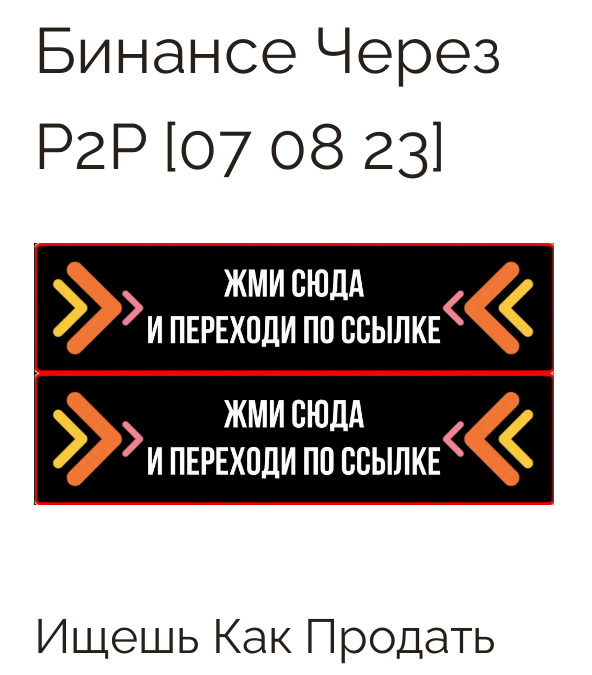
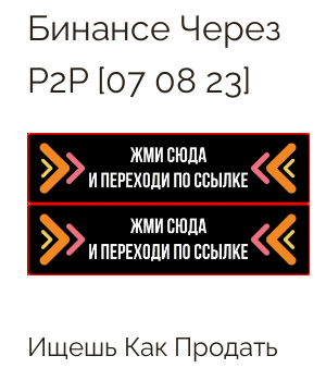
- [image]
+ [image]

- [image]
+ [image]

- [image]
+ [image]

- [image]
+ [image]
